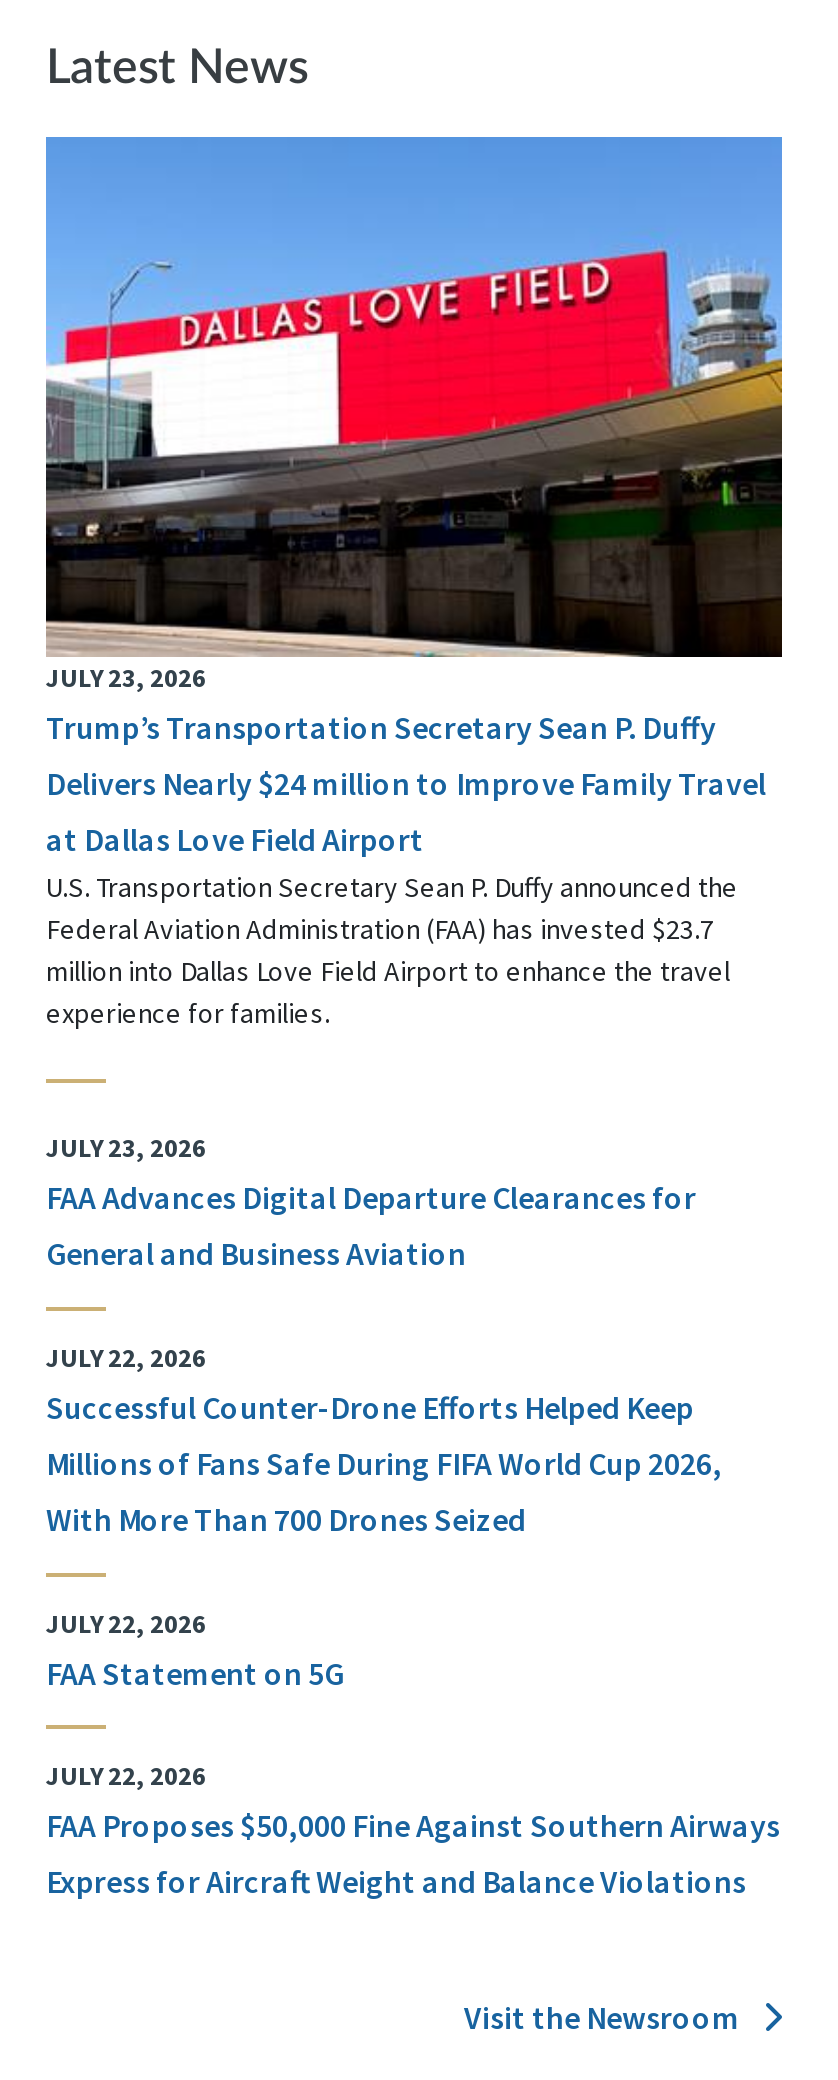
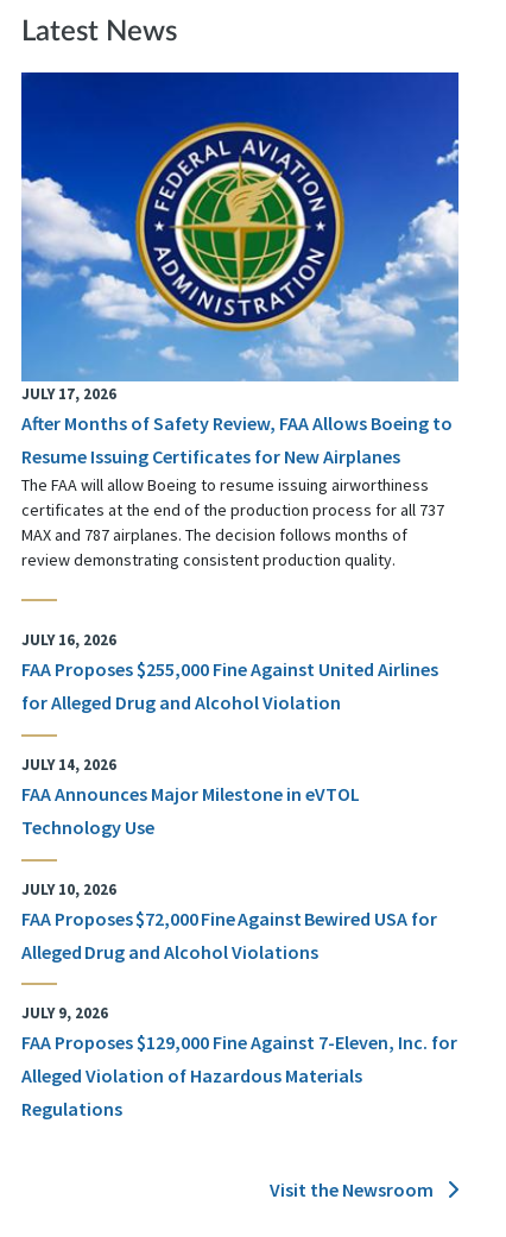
- [image]
- JULY 23, 2026
- Trump’s Transportation Secretary Sean P. Duffy
- Delivers Nearly $24 million to Improve Family Travel
- at Dallas Love Field Airport
- U.S. Transportation Secretary Sean P. Duffy announced the
- Federal Aviation Administration (FAA) has invested $23.7
- million into Dallas Love Field Airport to enhance the travel
- experience for families.
+ [image]
+ JULY 17, 2026
+ After Months of Safety Review, FAA Allows Boeing to
+ Resume Issuing Certificates for New Airplanes
+ The FAA will allow Boeing to resume issuing airworthiness
+ certificates at the end of the production process for all 737
+ MAX and 787 airplanes. The decision follows months of
+ review demonstrating consistent production quality.

- JULY 23, 2026
- FAA Advances Digital Departure Clearances for
- General and Business Aviation
+ JULY 16, 2026
+ FAA Proposes $255,000 Fine Against United Airlines
+ for Alleged Drug and Alcohol Violation

- JULY 22, 2026
- Successful Counter-Drone Efforts Helped Keep
- Millions of Fans Safe During FIFA World Cup 2026,
- With More Than 700 Drones Seized
+ JULY 14, 2026
+ FAA Announces Major Milestone in eVTOL
+ Technology Use

- JULY 22, 2026
- FAA Statement on 5G
+ JULY 10, 2026
+ FAA Proposes $72,000 Fine Against Bewired USA for
+ Alleged Drug and Alcohol Violations

- JULY 22, 2026
- FAA Proposes $50,000 Fine Against Southern Airways
- Express for Aircraft Weight and Balance Violations
+ JULY 9, 2026
+ FAA Proposes $129,000 Fine Against 7-Eleven, Inc. for
+ Alleged Violation of Hazardous Materials
+ Regulations
